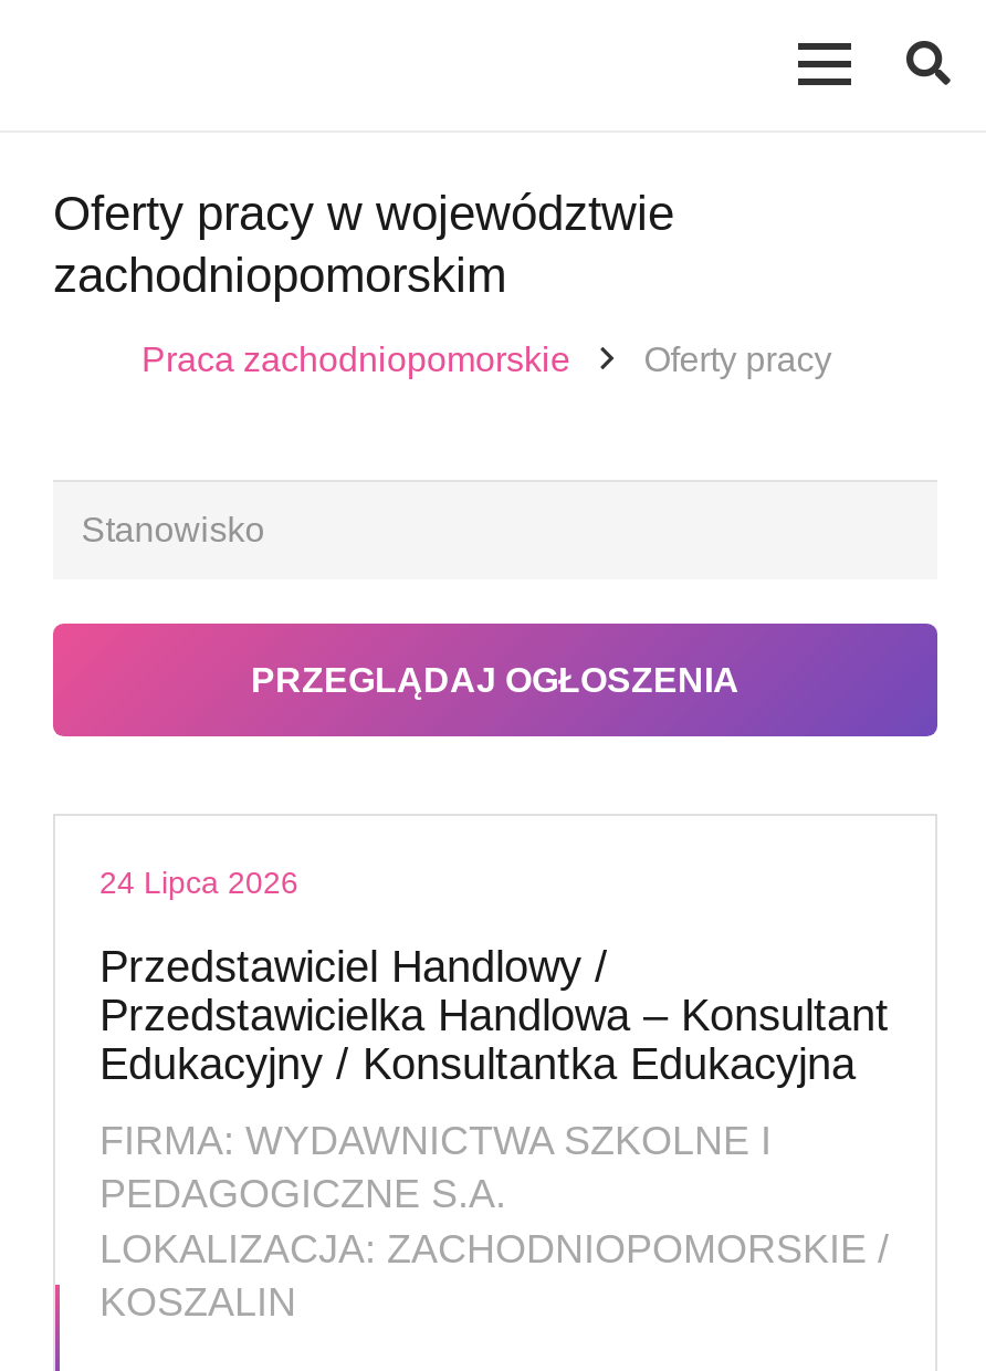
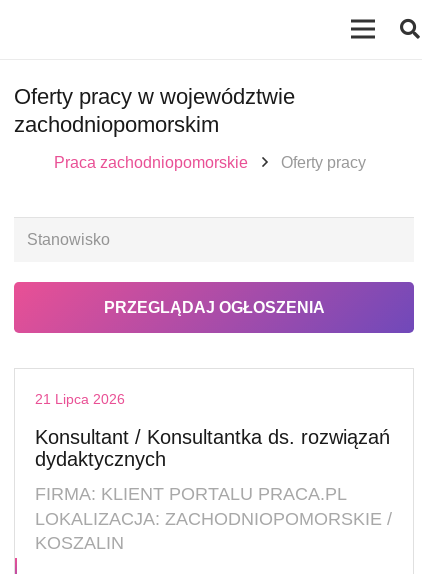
- 24 Lipca 2026
+ 21 Lipca 2026

- Przedstawiciel Handlowy /
- Przedstawicielka Handlowa – Konsultant
- Edukacyjny / Konsultantka Edukacyjna
+ Konsultant / Konsultantka ds. rozwiązań
+ dydaktycznych

- FIRMA: WYDAWNICTWA SZKOLNE I
- PEDAGOGICZNE S.A.
+ FIRMA: KLIENT PORTALU PRACA.PL
